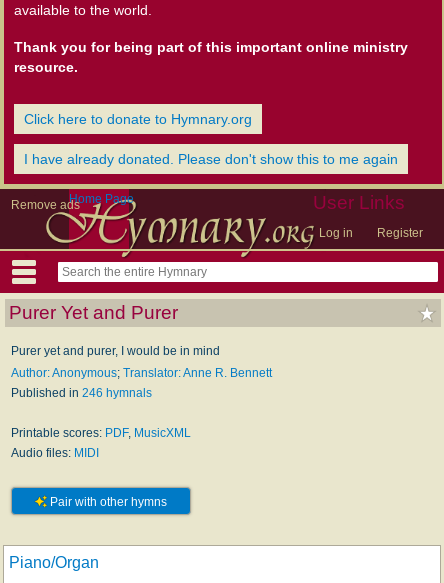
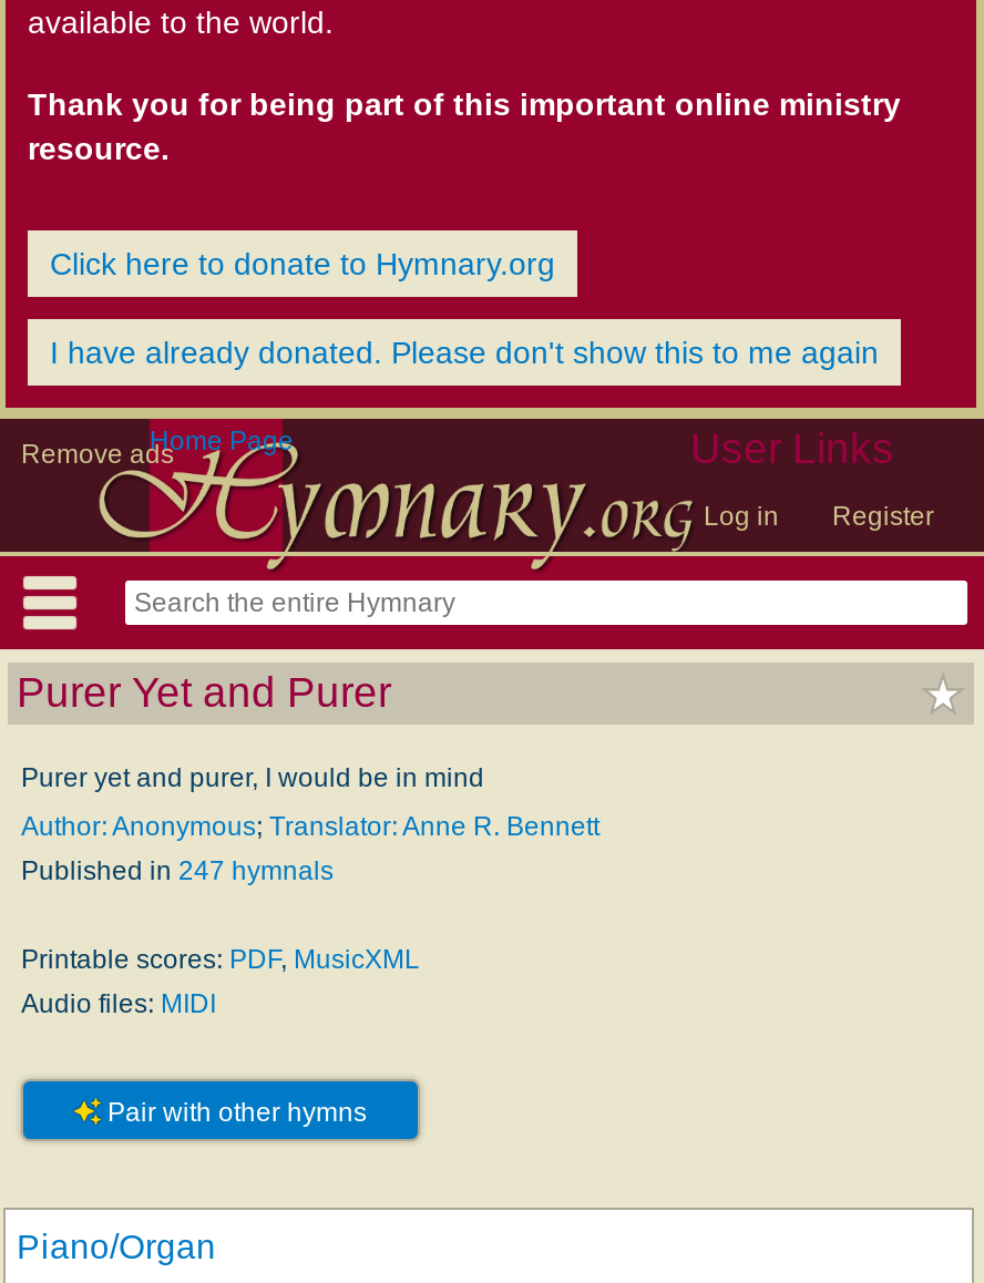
- Published in 246 hymnals
+ Published in 247 hymnals
